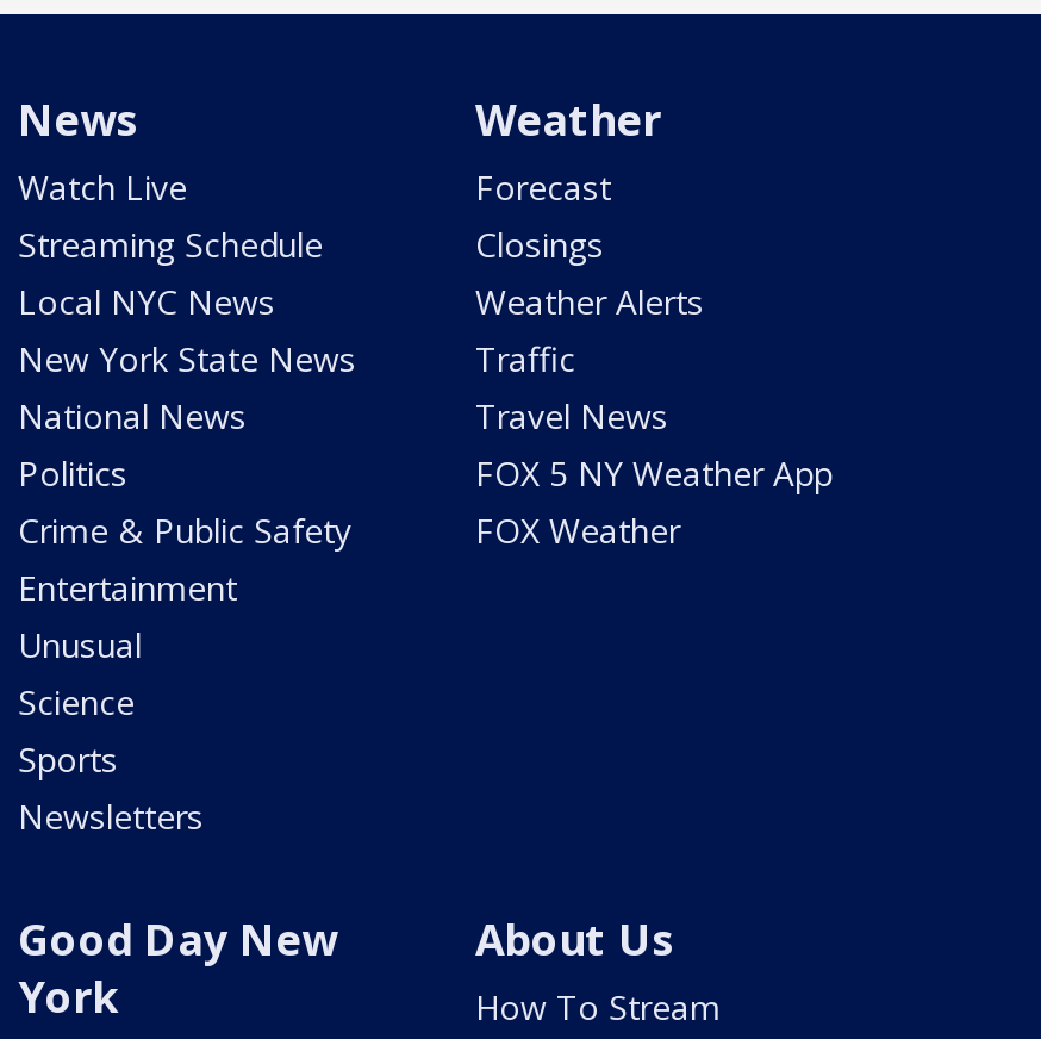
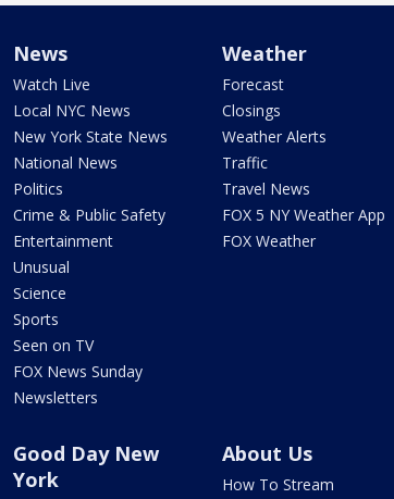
- Streaming Schedule

moved up: Local NYC News | New York State News | National News | ... | Science | Sports

+ Seen on TV
+ FOX News Sunday
